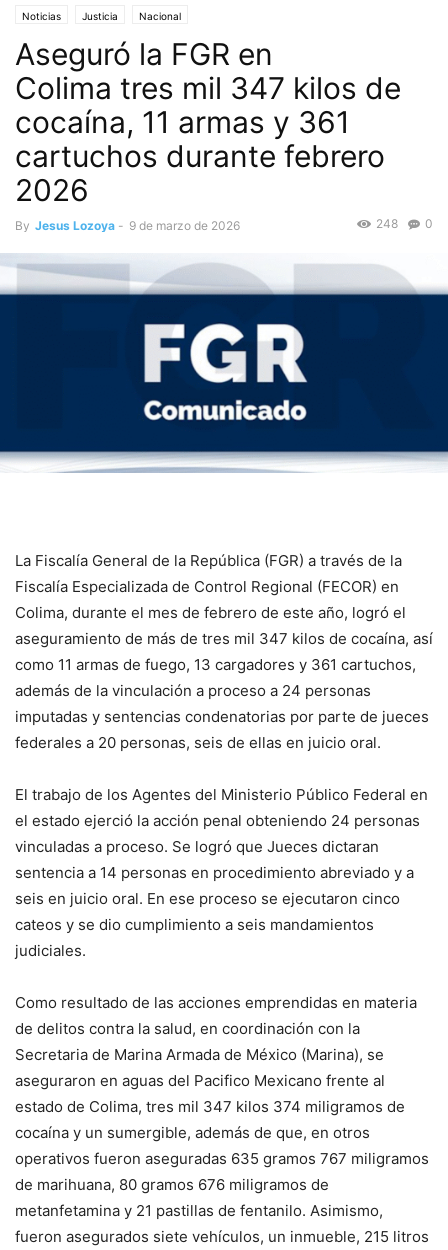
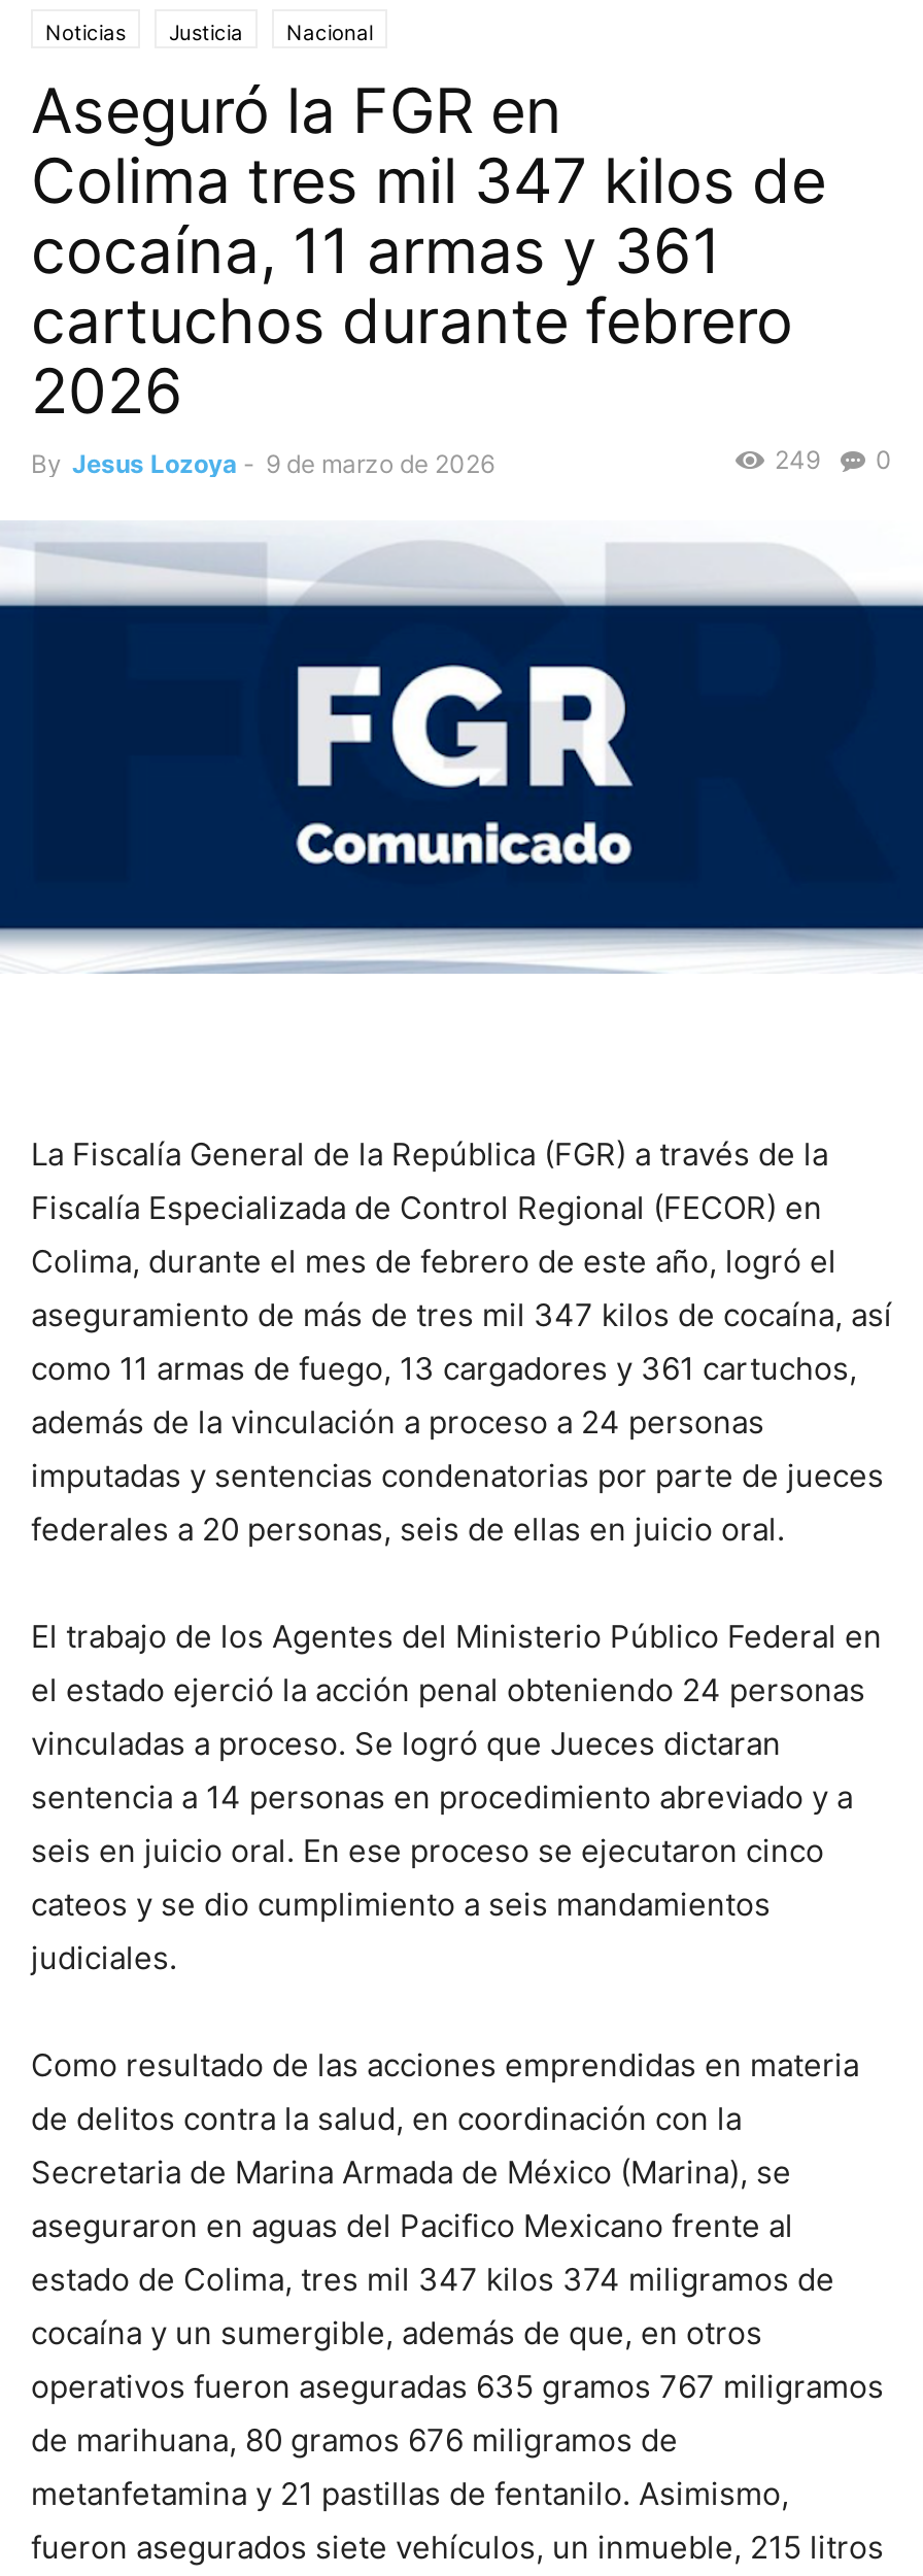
- 248 0
+ 249 0
